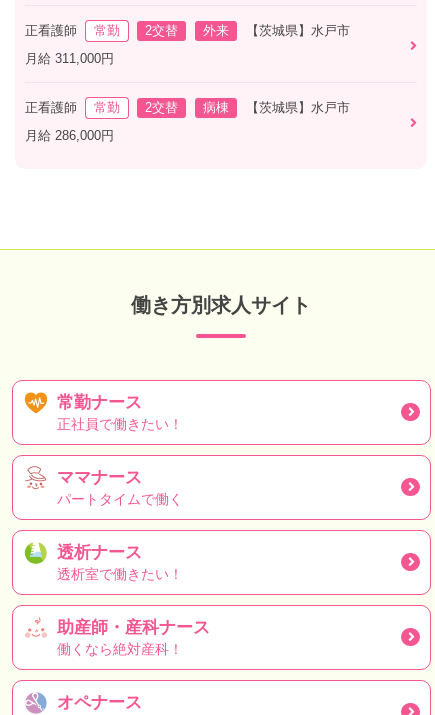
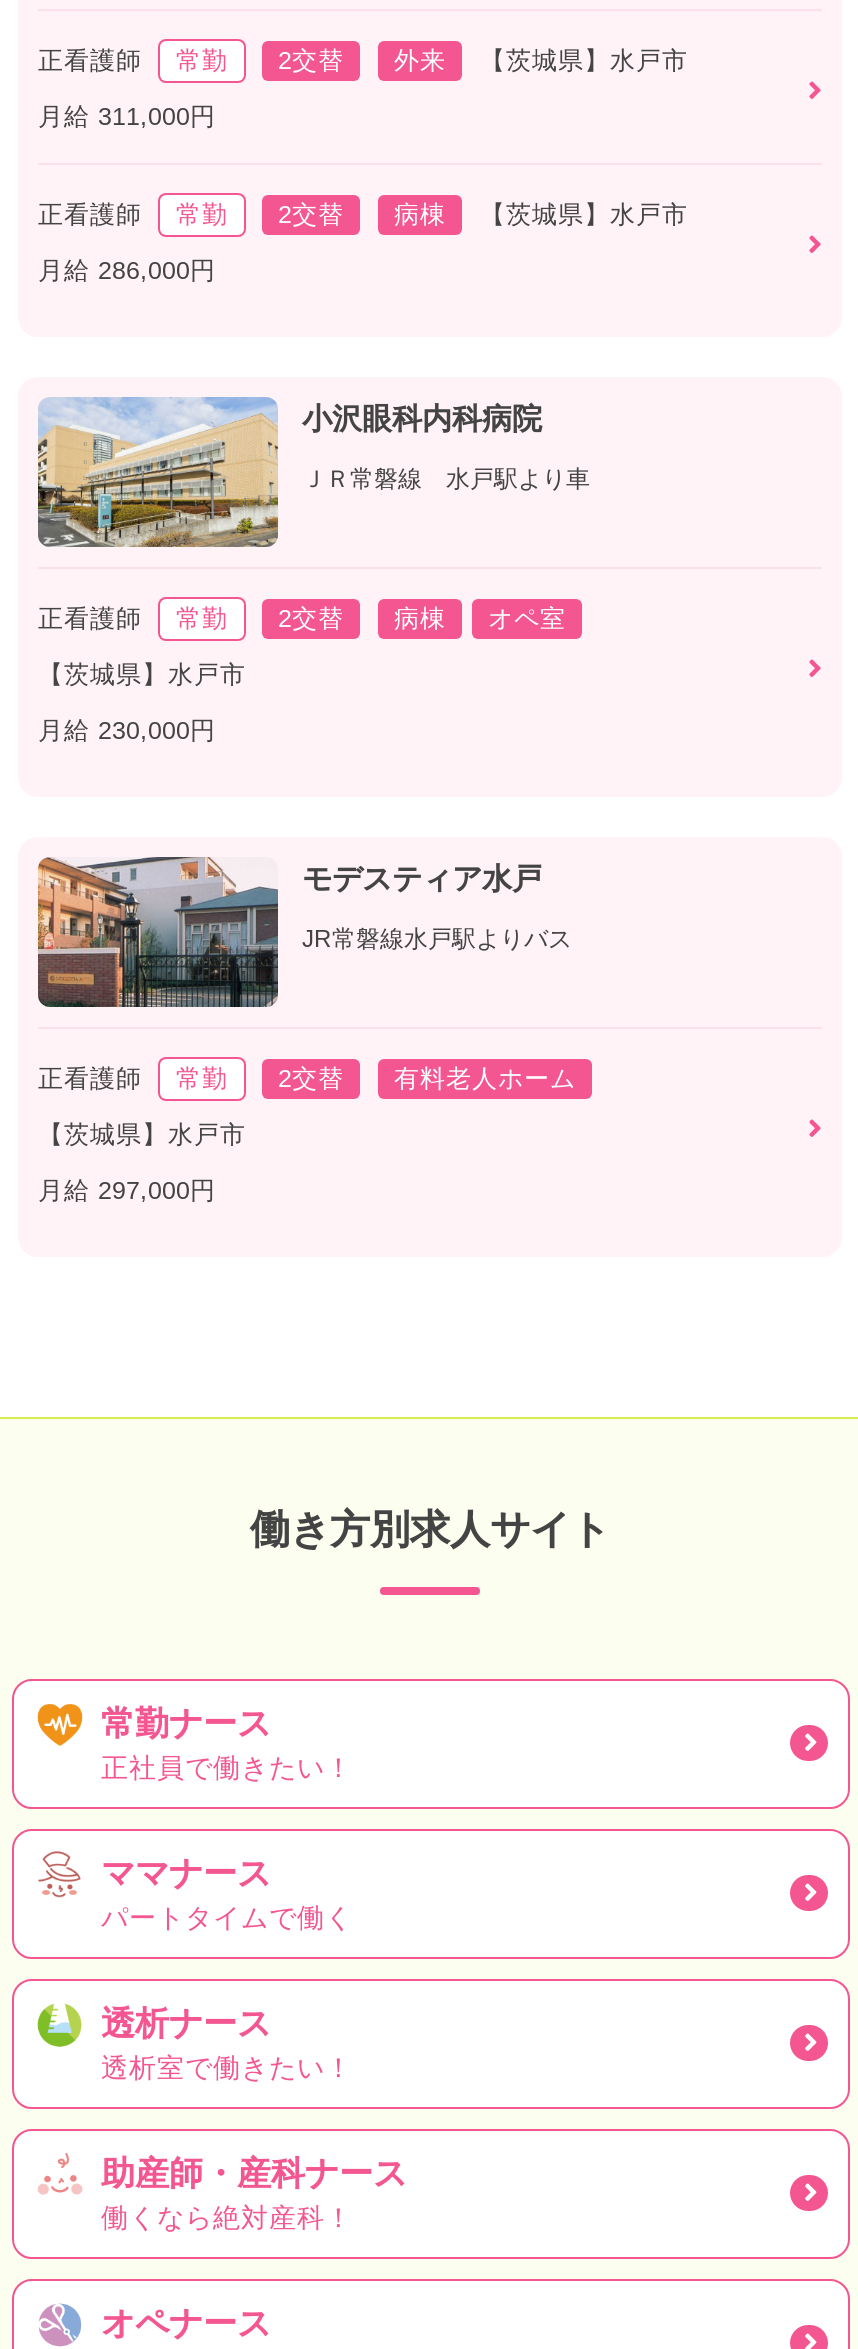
+ [image]
+ 小沢眼科内科病院
+ ＪＲ常磐線 水戸駅より車

+ [image]
+ モデスティア水戸
+ JR常磐線水戸駅よりバス

+ 正看護師
+ 常勤
+ 2交替
+ 病棟
+ オペ室
+ 【茨城県】水戸市
+ 月給 230,000円

+ 正看護師
+ 常勤
+ 2交替
+ 有料老人ホーム
+ 【茨城県】水戸市
+ 月給 297,000円
